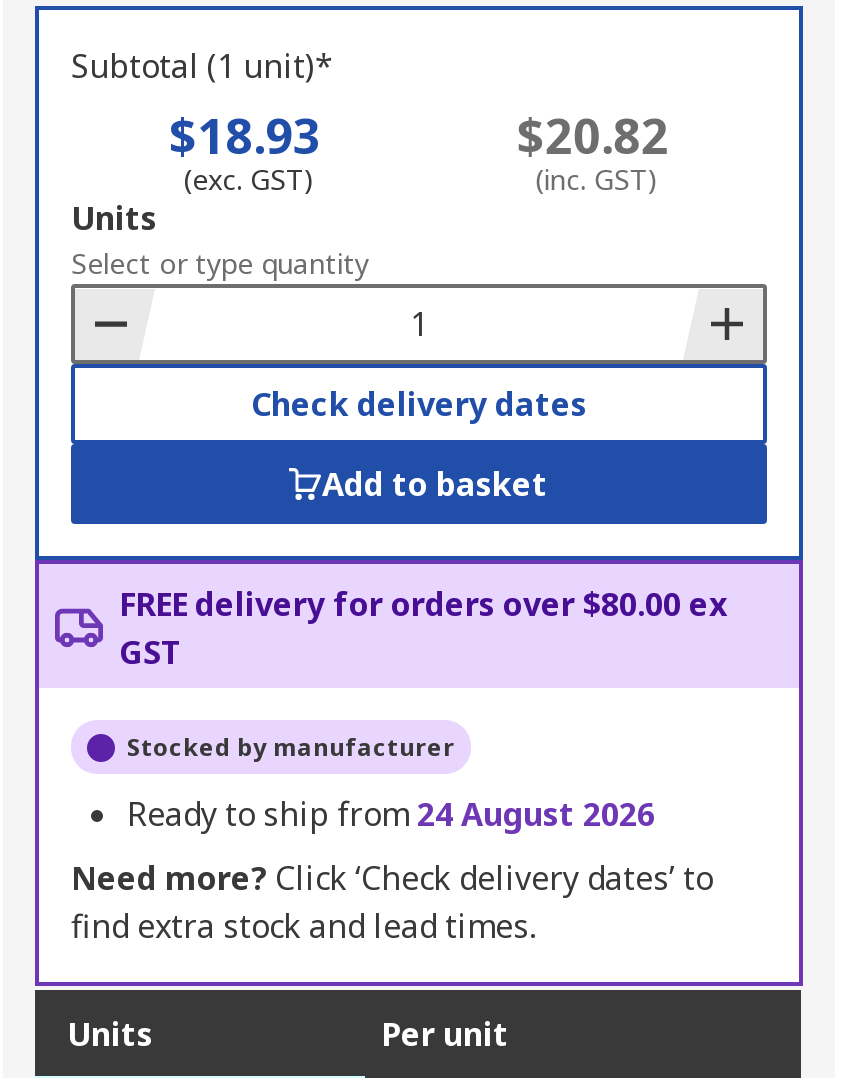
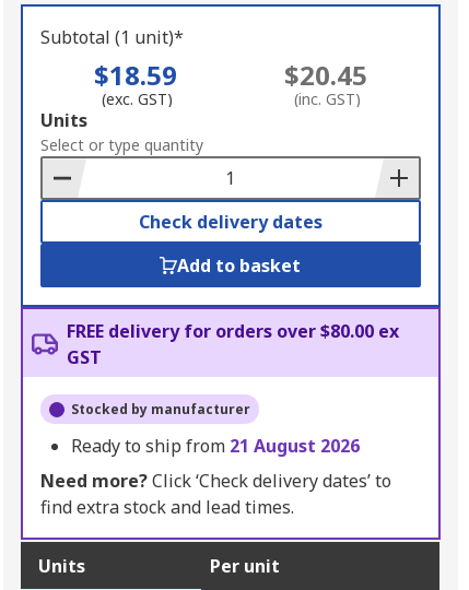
- $18.93
+ $18.59

- $20.82
+ $20.45

- Ready to ship from 24 August 2026
+ Ready to ship from 21 August 2026
